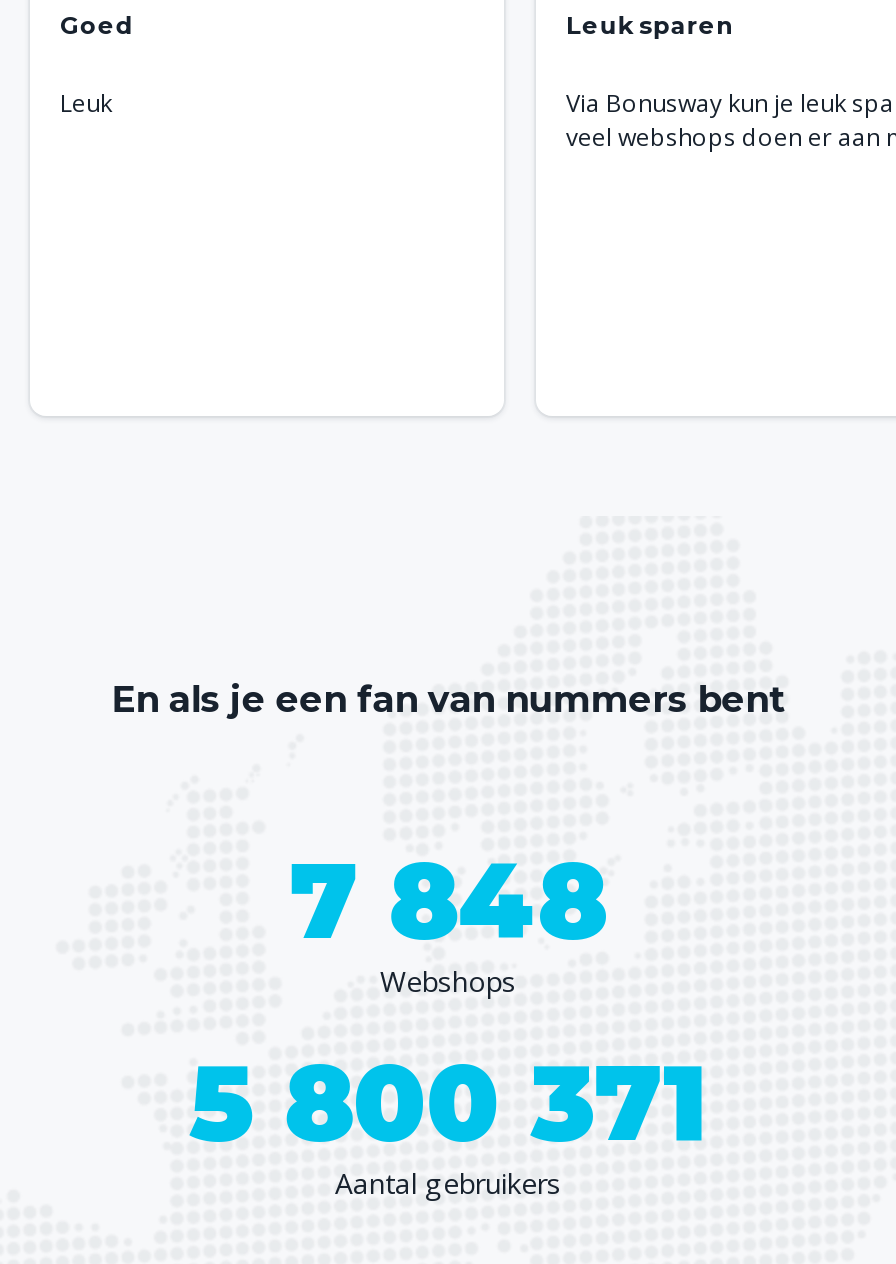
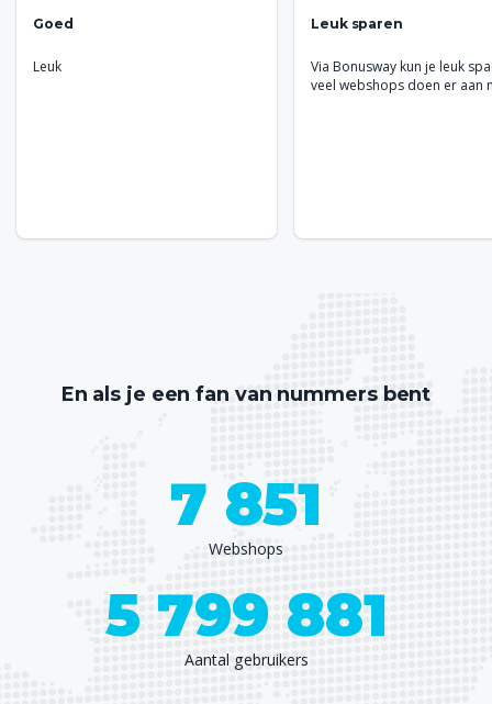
- 7 848
+ 7 851

- 5 800 371
+ 5 799 881
